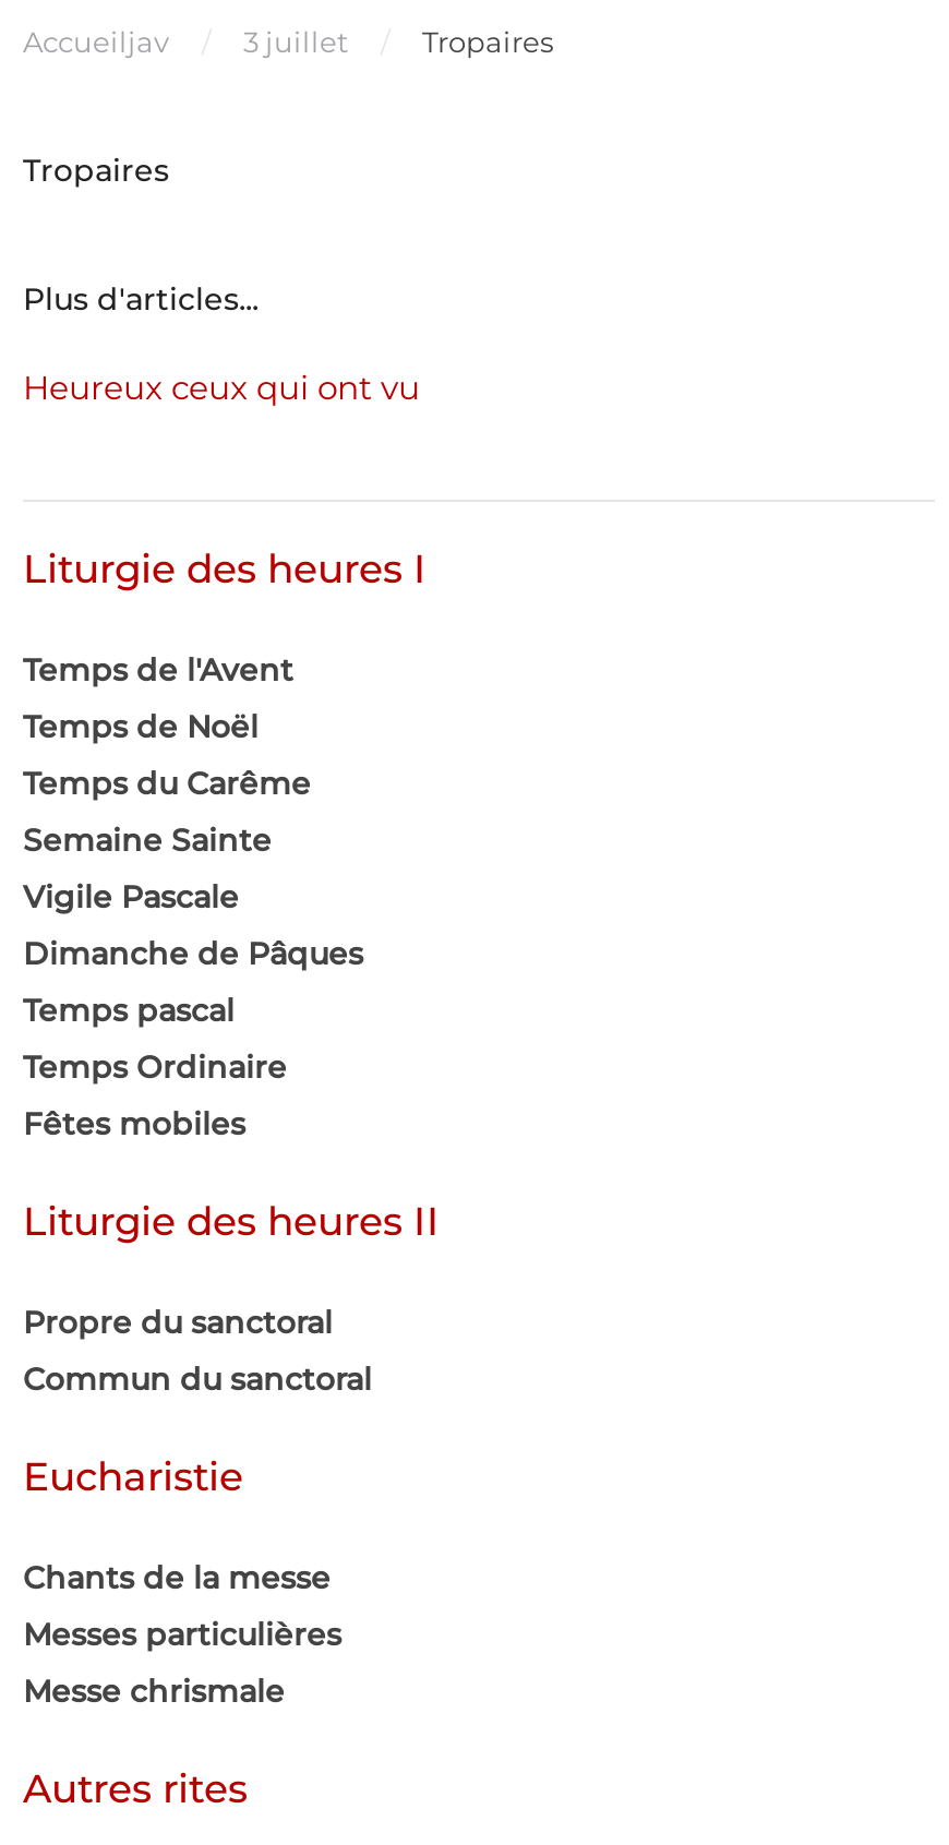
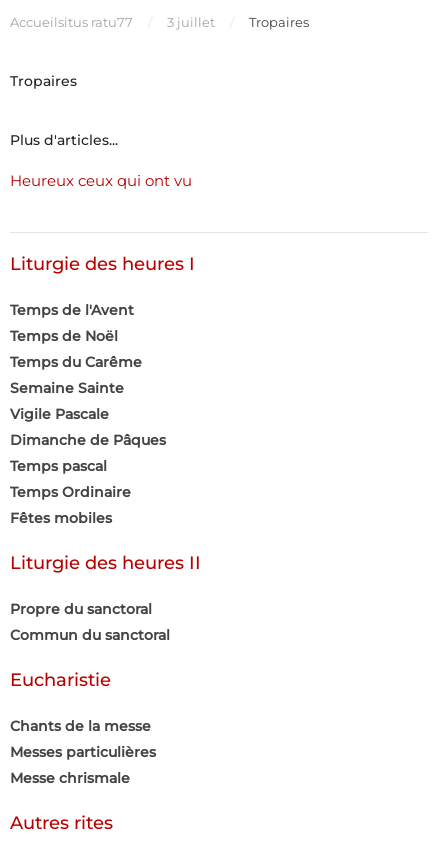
- Accueiljav
+ Accueilsitus ratu77
